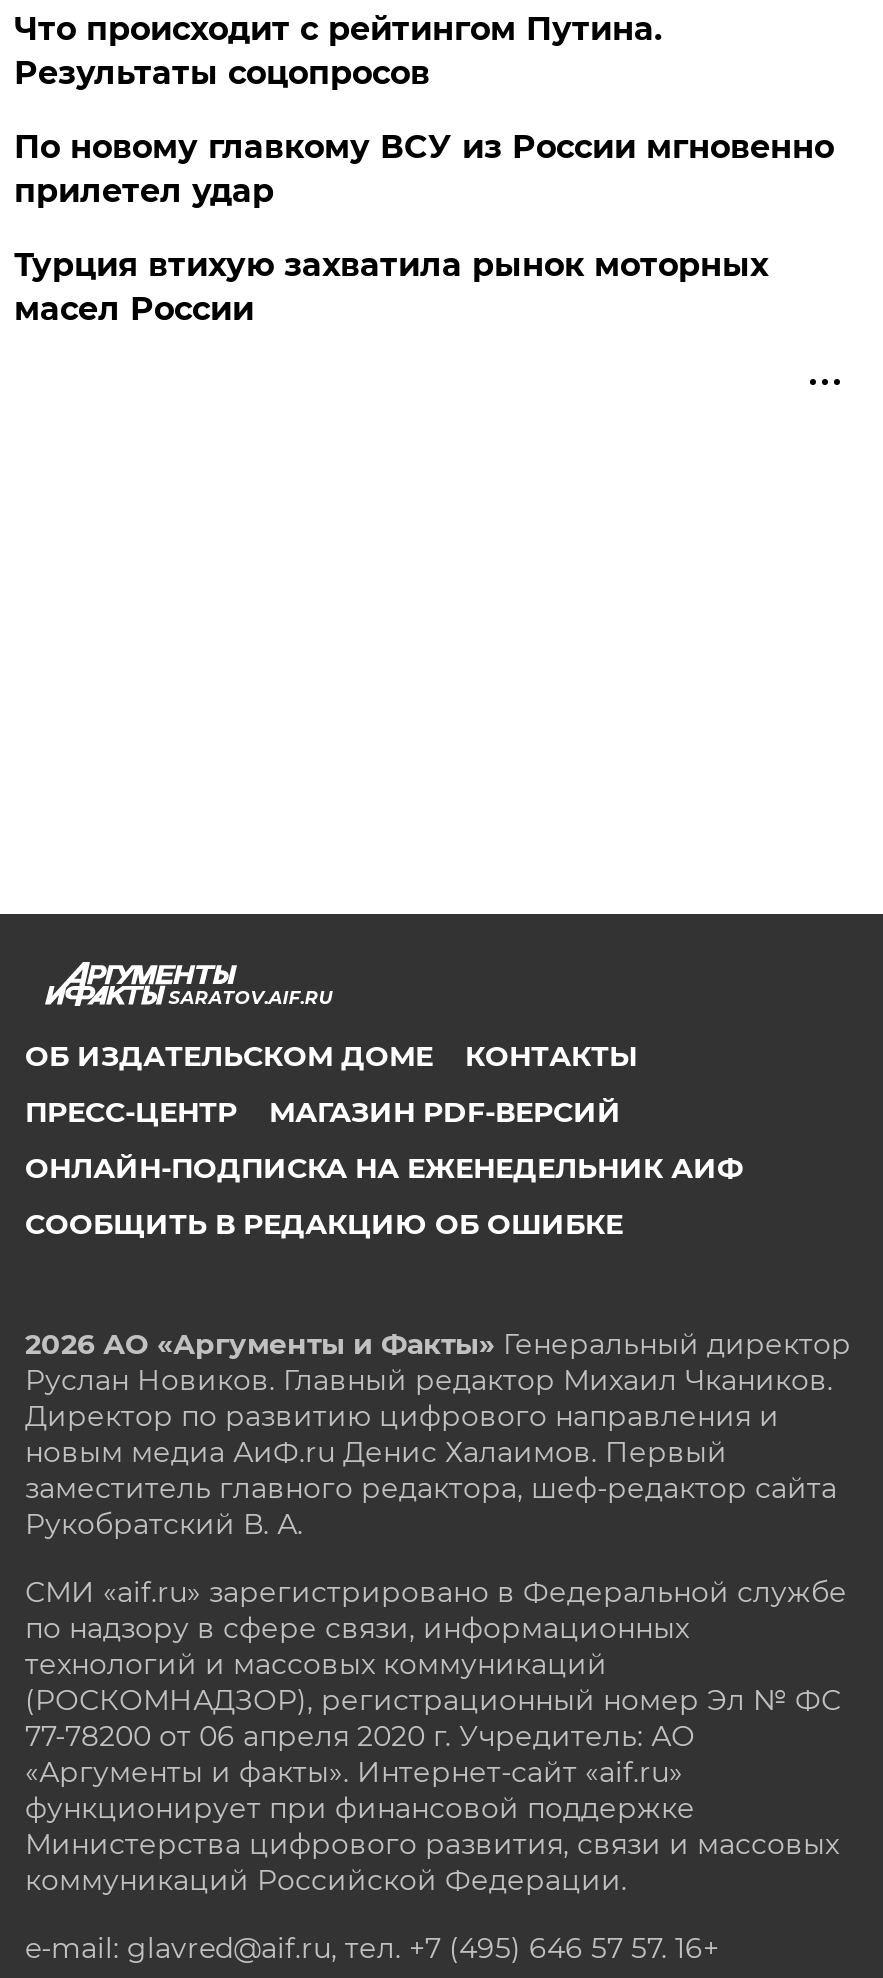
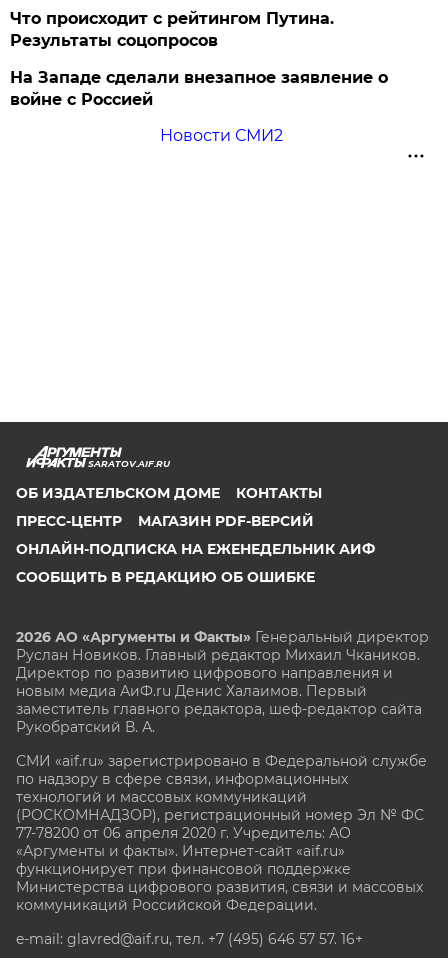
- По новому главкому ВСУ из России мгновенно
- прилетел удар
+ На Западе сделали внезапное заявление о
+ войне с Россией

- Турция втихую захватила рынок моторных
- масел России
+ Новости СМИ2
